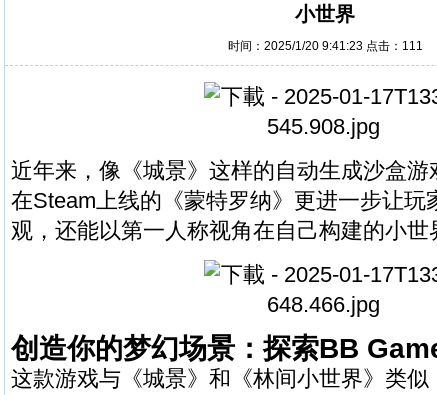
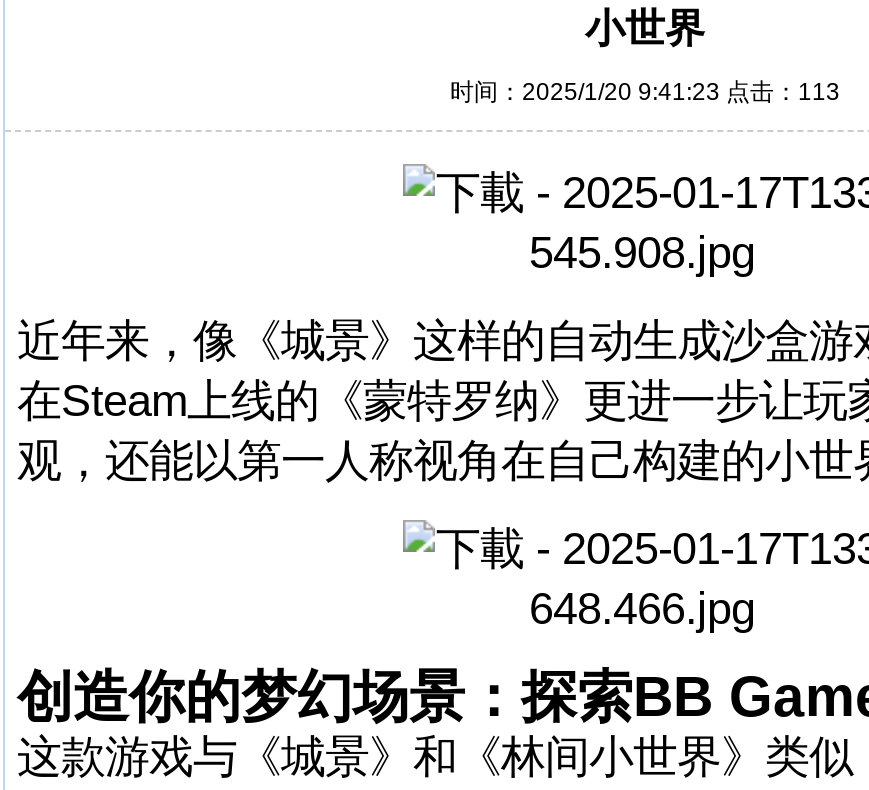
- 时间：2025/1/20 9:41:23 点击：111
+ 时间：2025/1/20 9:41:23 点击：113
